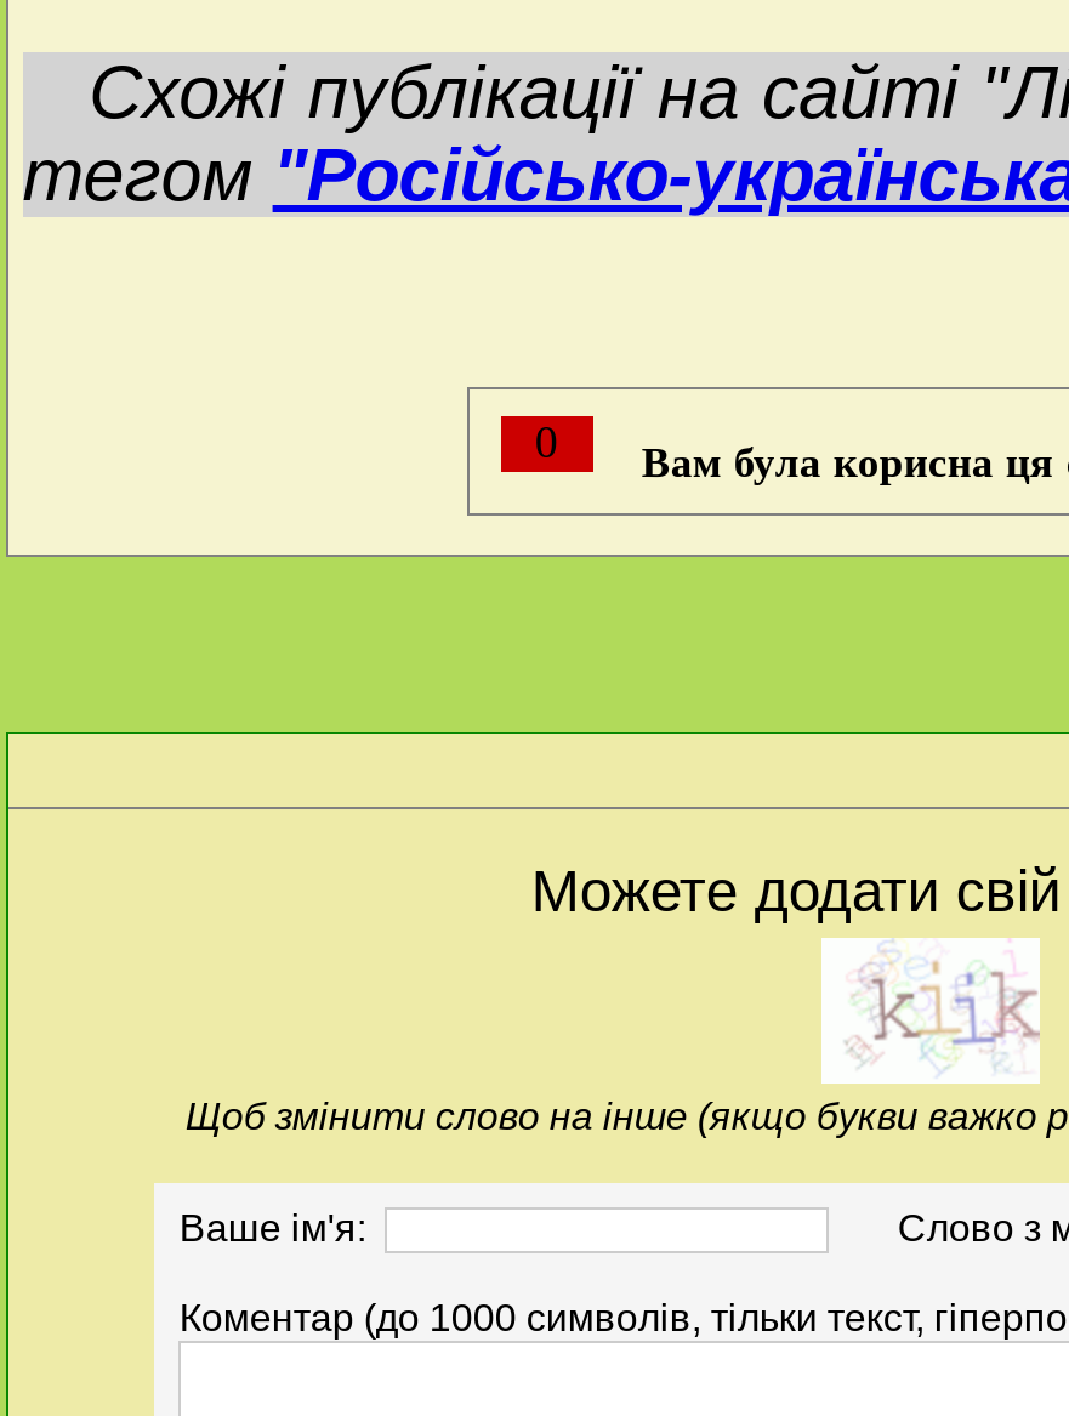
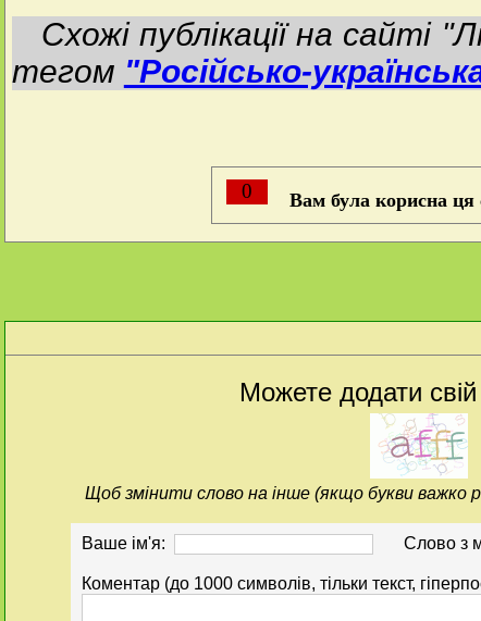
- [image]
+ [image]
